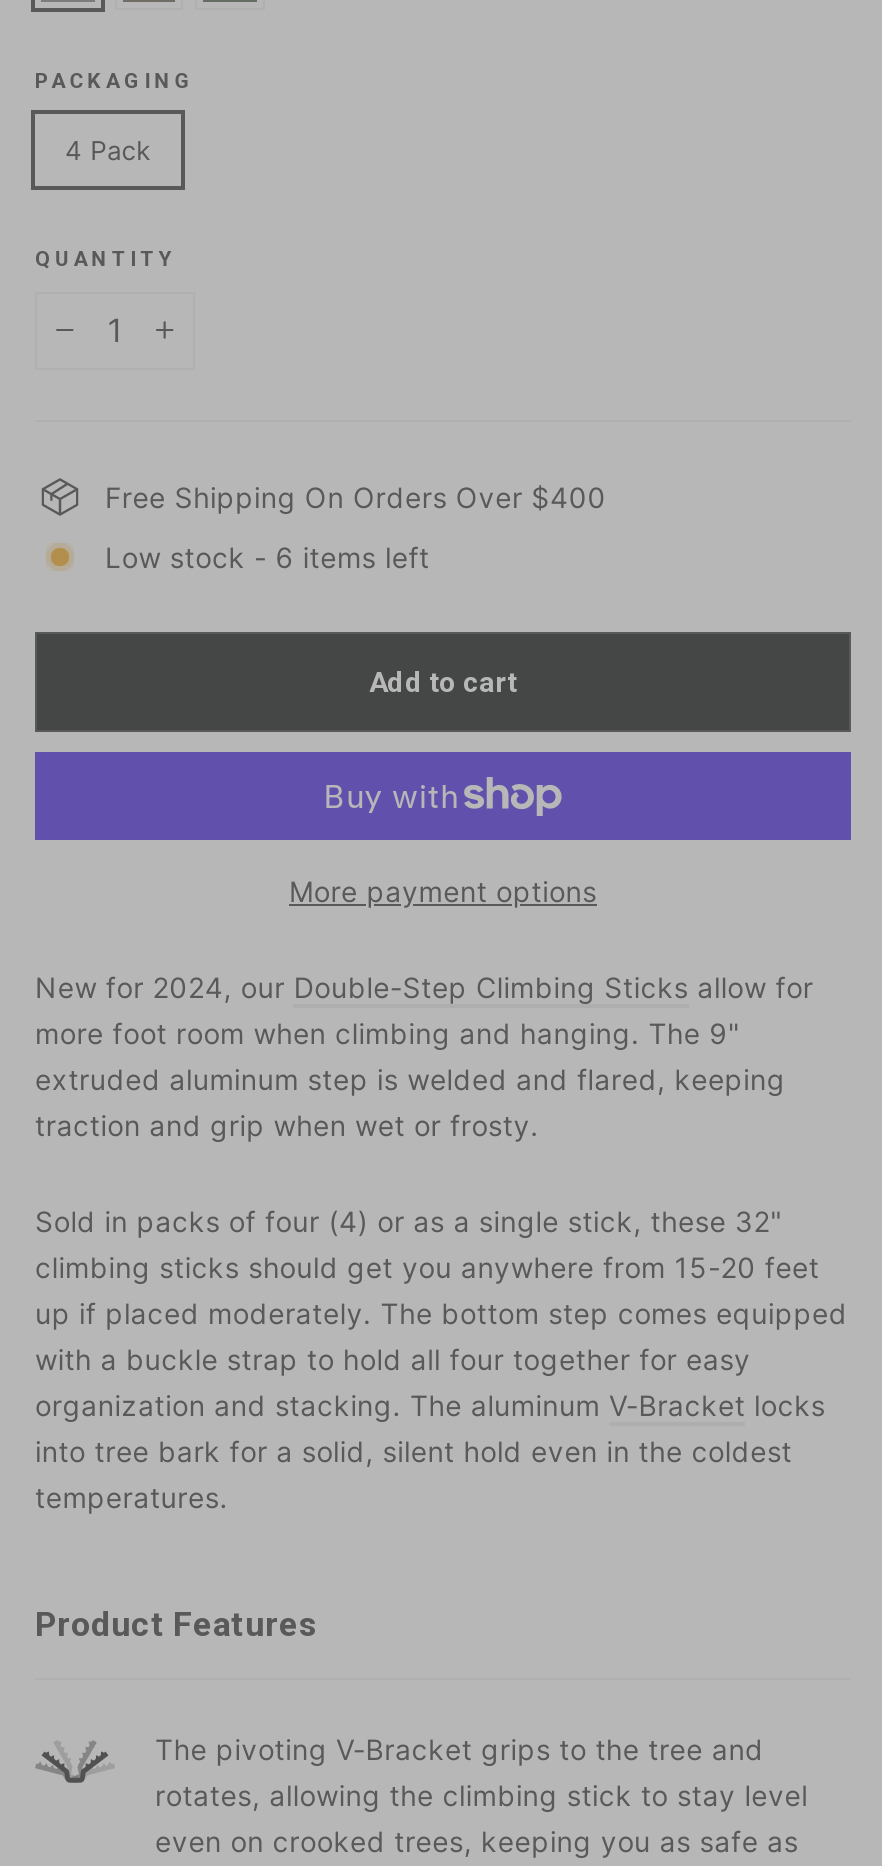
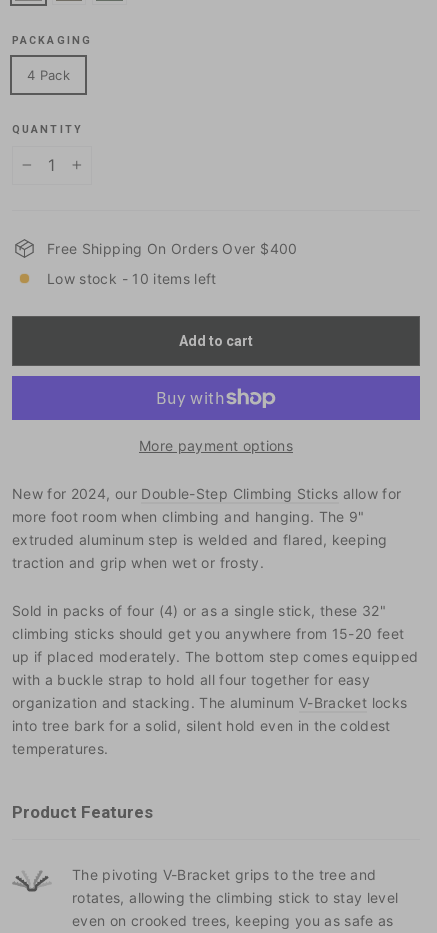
- Low stock - 6 items left
+ Low stock - 10 items left
